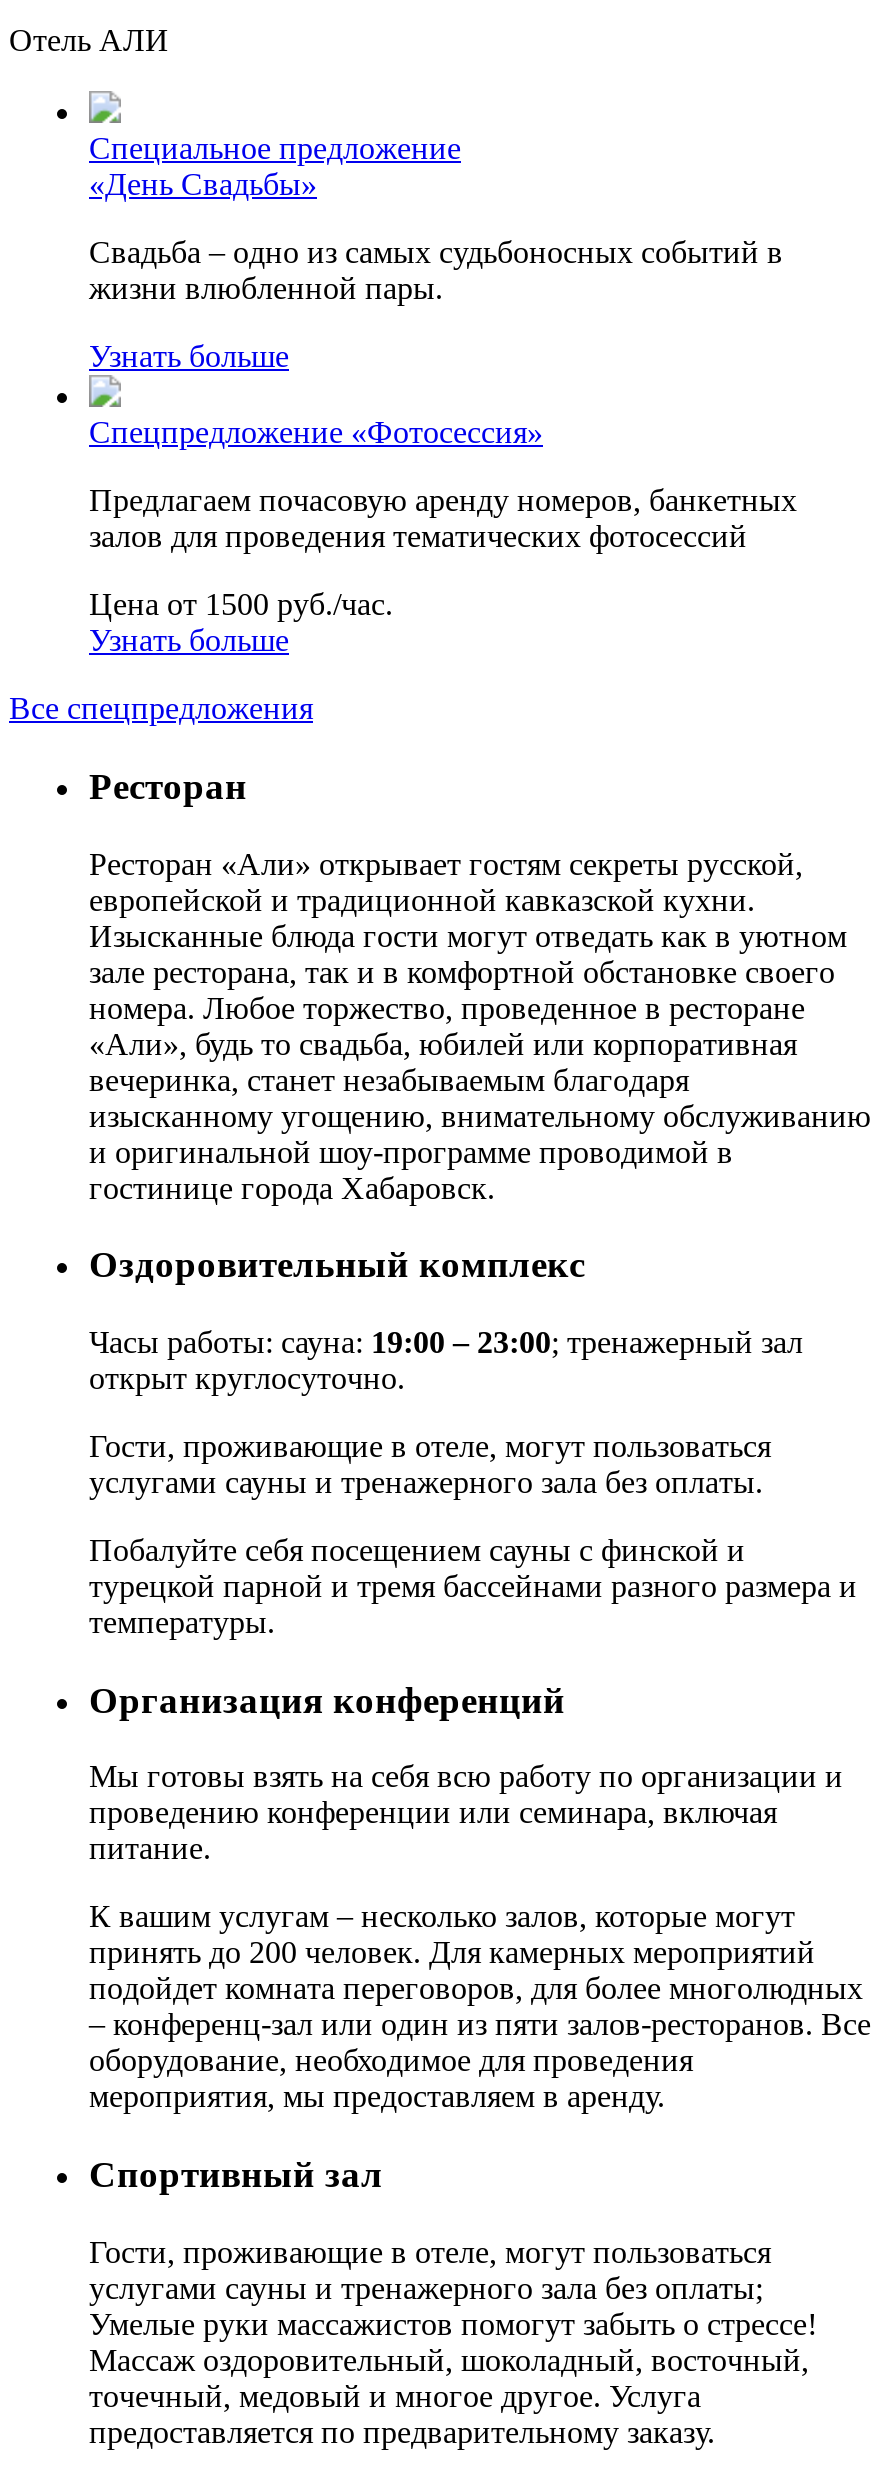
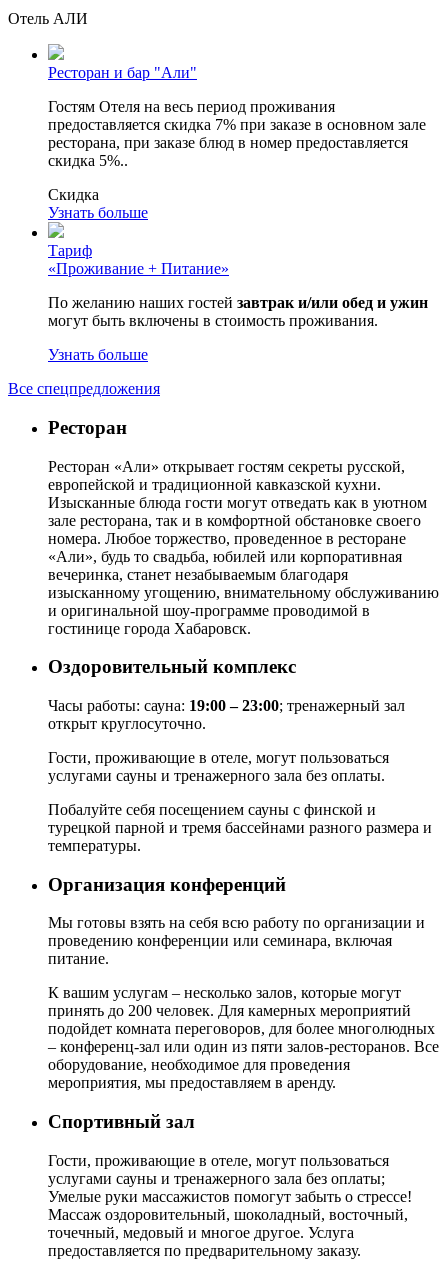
- Специальное предложение
- «День Свадьбы»
- Свадьба – одно из самых судьбоносных событий в
- жизни влюбленной пары.
+ Ресторан и бар "Али"
+ Гостям Отеля на весь период проживания
+ предоставляется скидка 7% при заказе в основном зале
+ ресторана, при заказе блюд в номер предоставляется
+ скидка 5%..
+ Скидка

- Спецпредложение «Фотосессия»
- Предлагаем почасовую аренду номеров, банкетных
- залов для проведения тематических фотосессий
- Цена от 1500 руб./час.
+ Тариф
+ «Проживание + Питание»
+ По желанию наших гостей завтрак и/или обед и ужин
+ могут быть включены в стоимость проживания.
